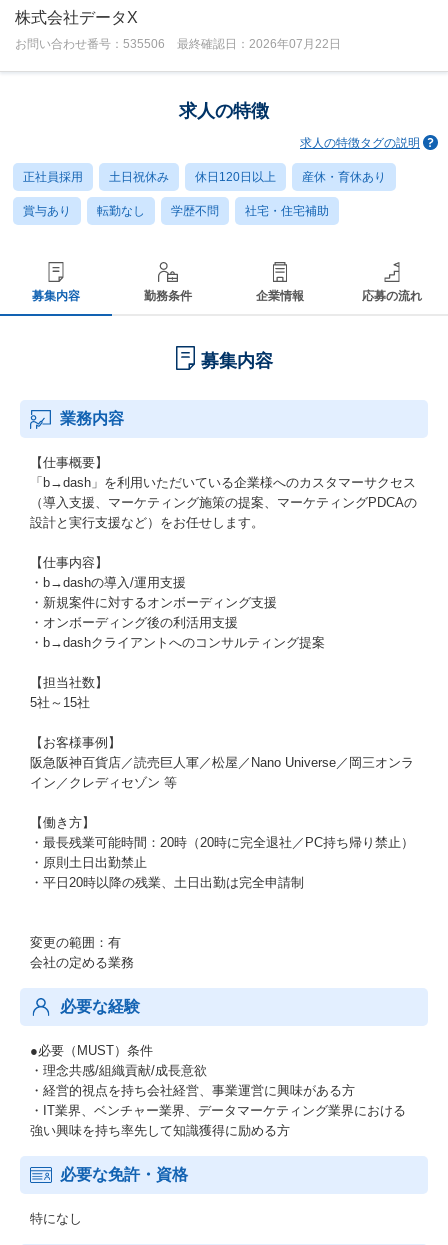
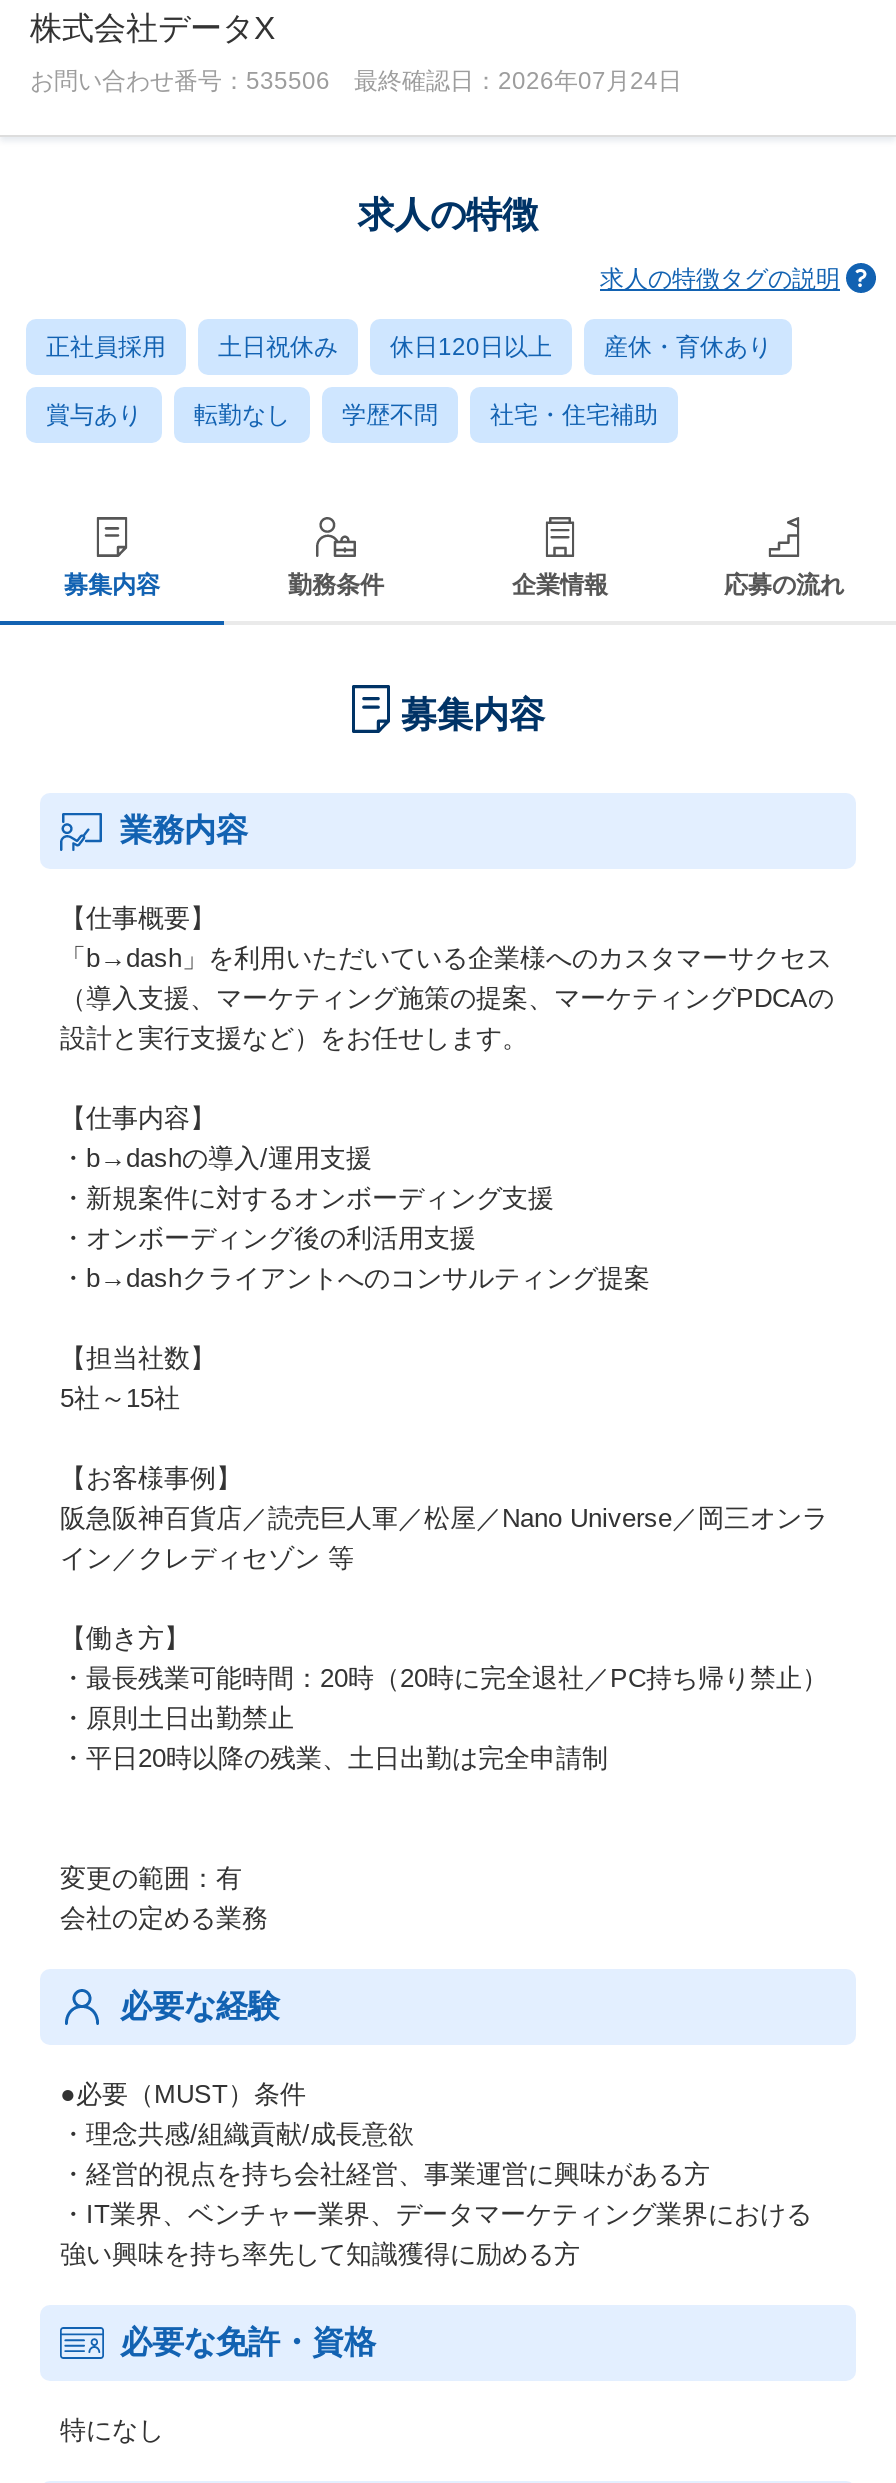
- お問い合わせ番号：535506 最終確認日：2026年07月22日
+ お問い合わせ番号：535506 最終確認日：2026年07月24日
